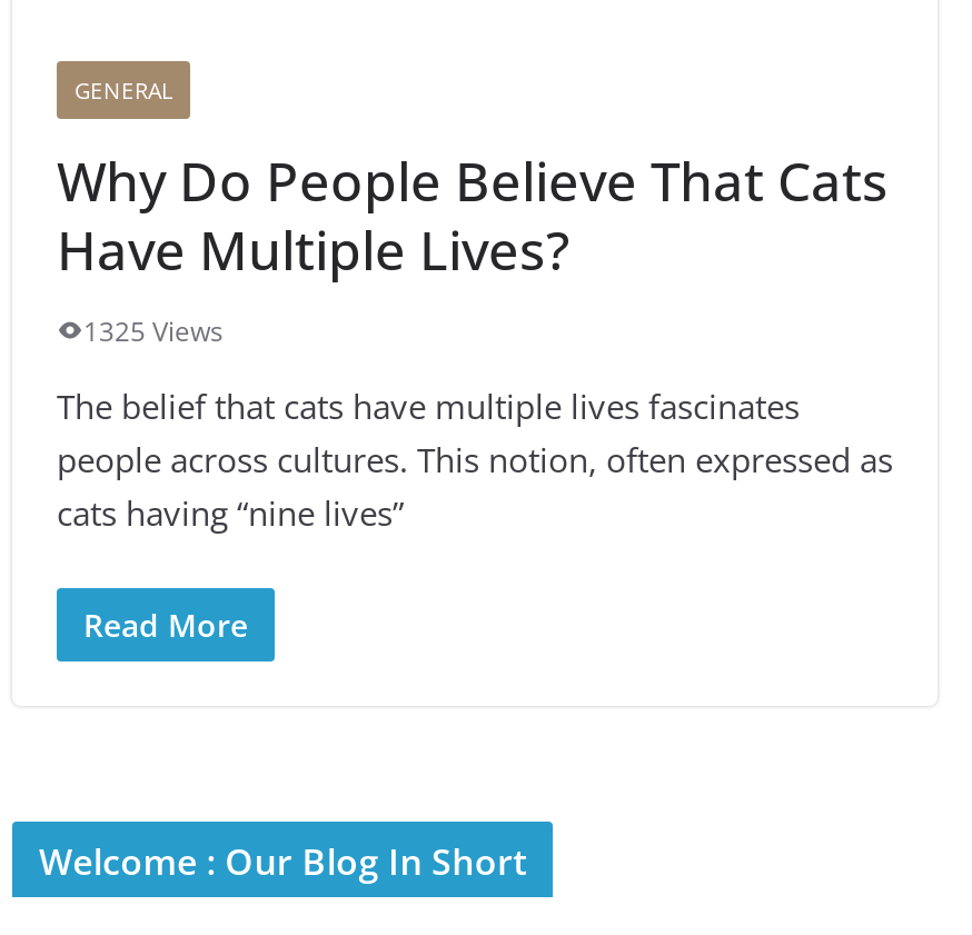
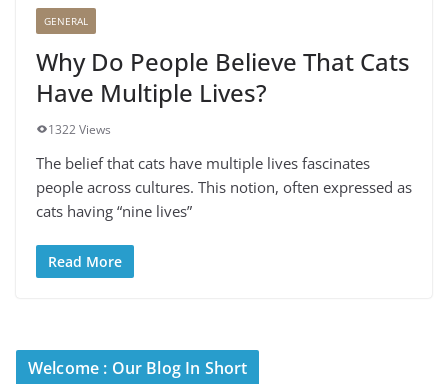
- 1325 Views
+ 1322 Views
